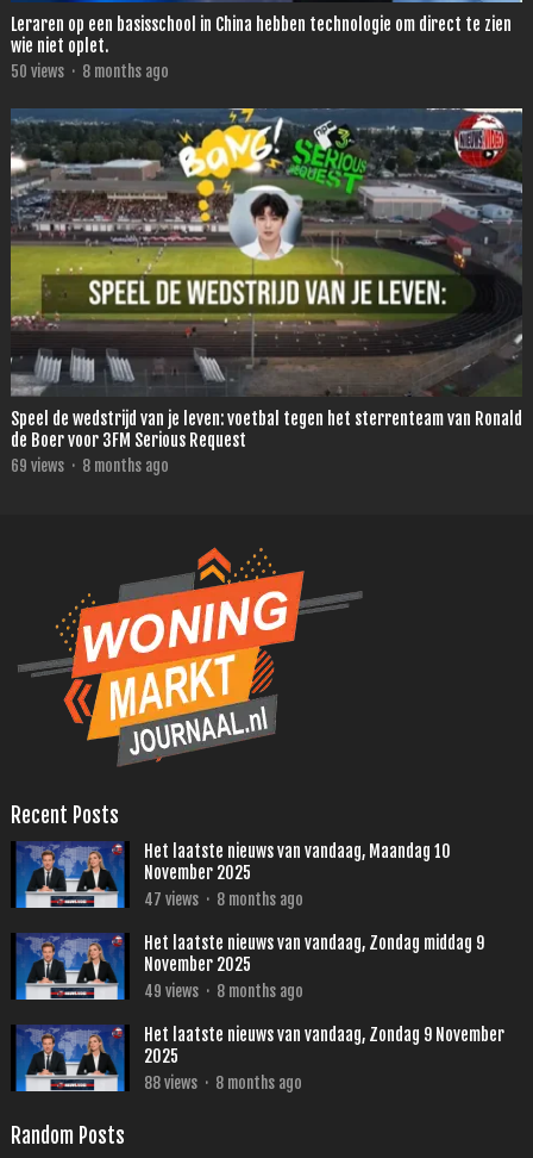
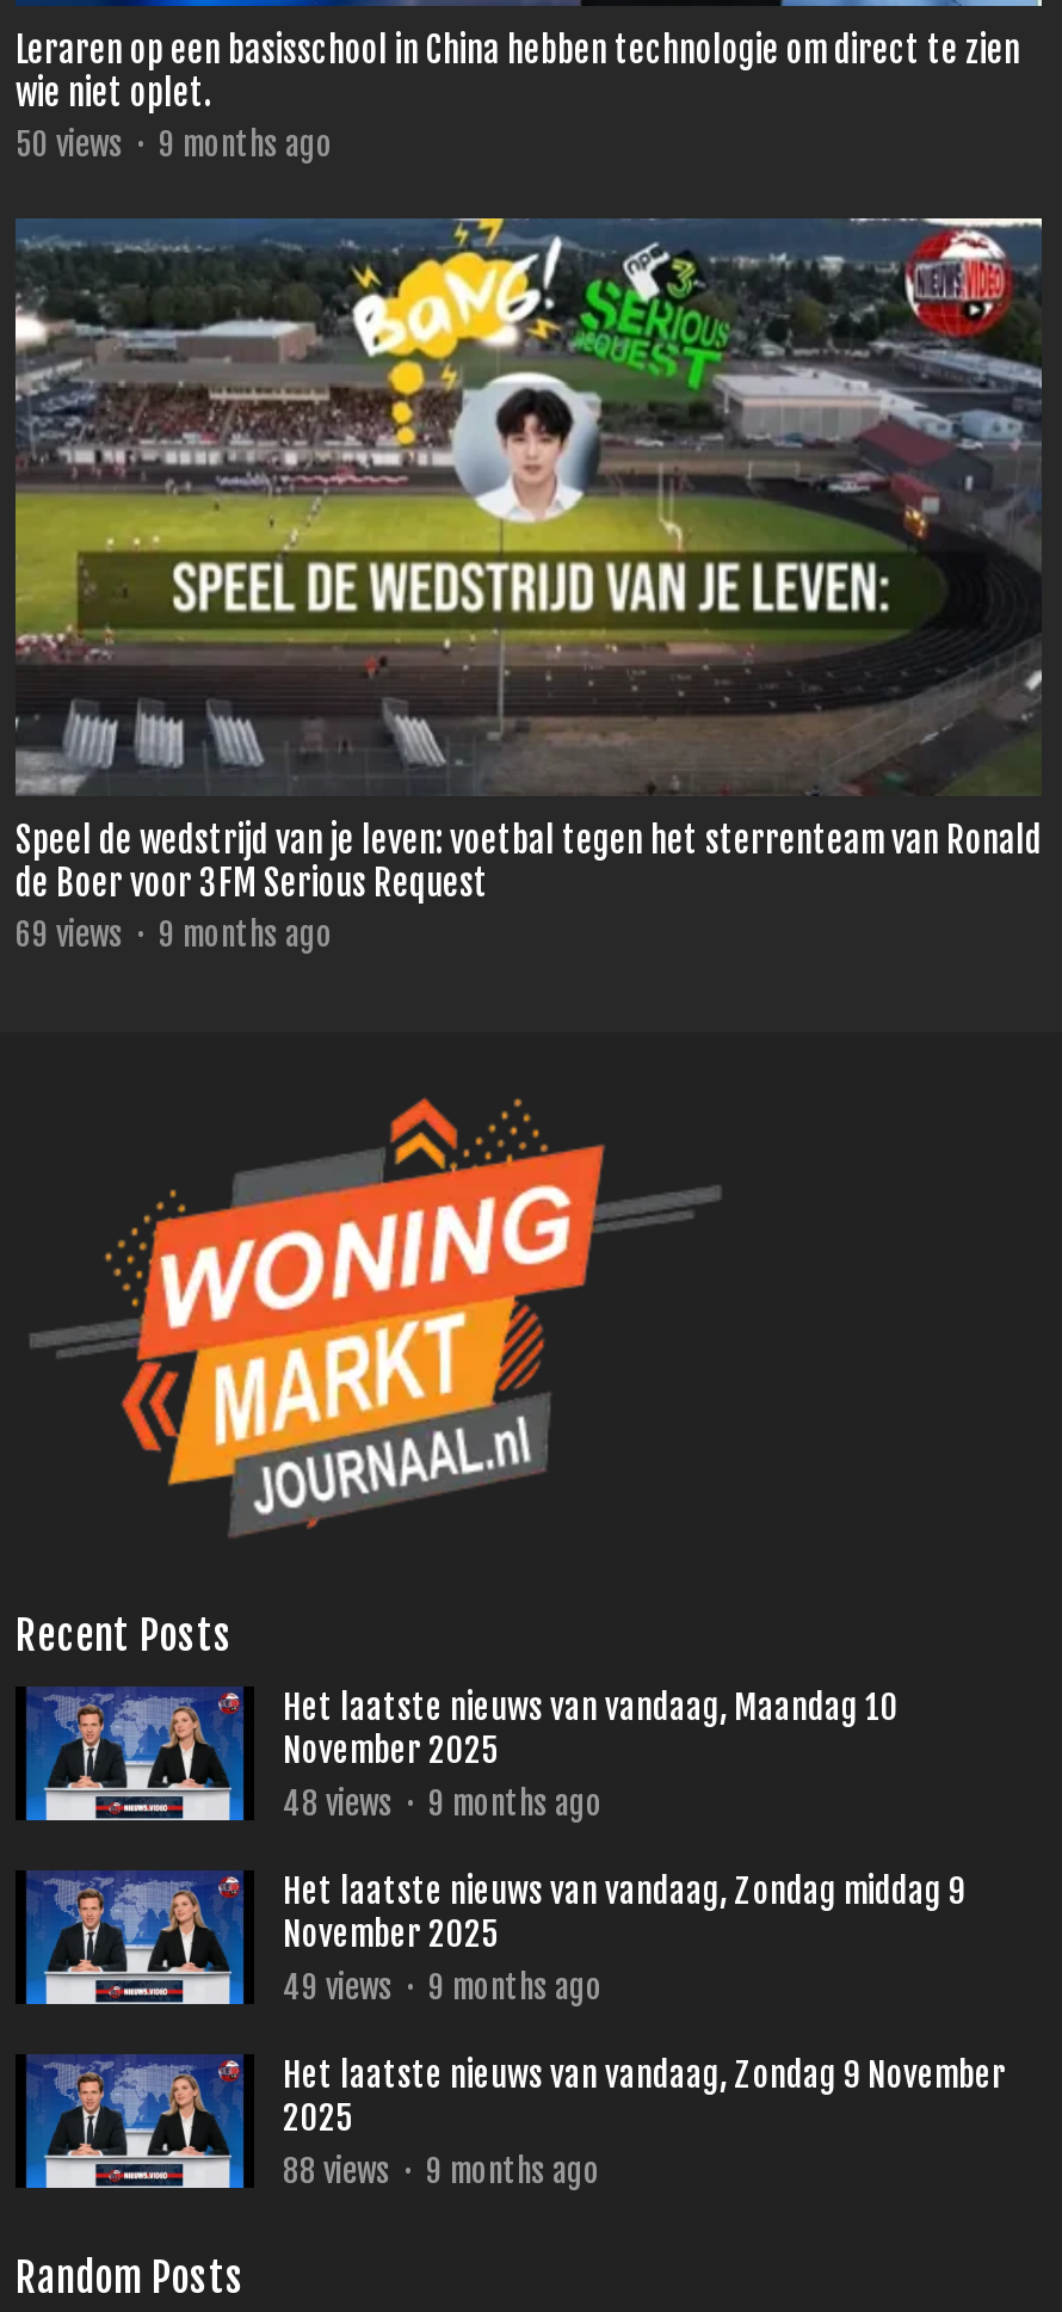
- 50 views · 8 months ago
+ 50 views · 9 months ago

- 69 views · 8 months ago
+ 69 views · 9 months ago

- 47 views · 8 months ago
+ 48 views · 9 months ago

- 49 views · 8 months ago
+ 49 views · 9 months ago

- 88 views · 8 months ago
+ 88 views · 9 months ago
